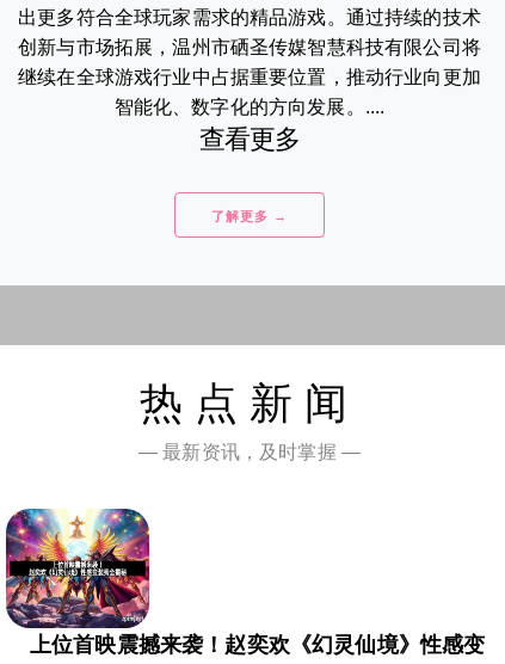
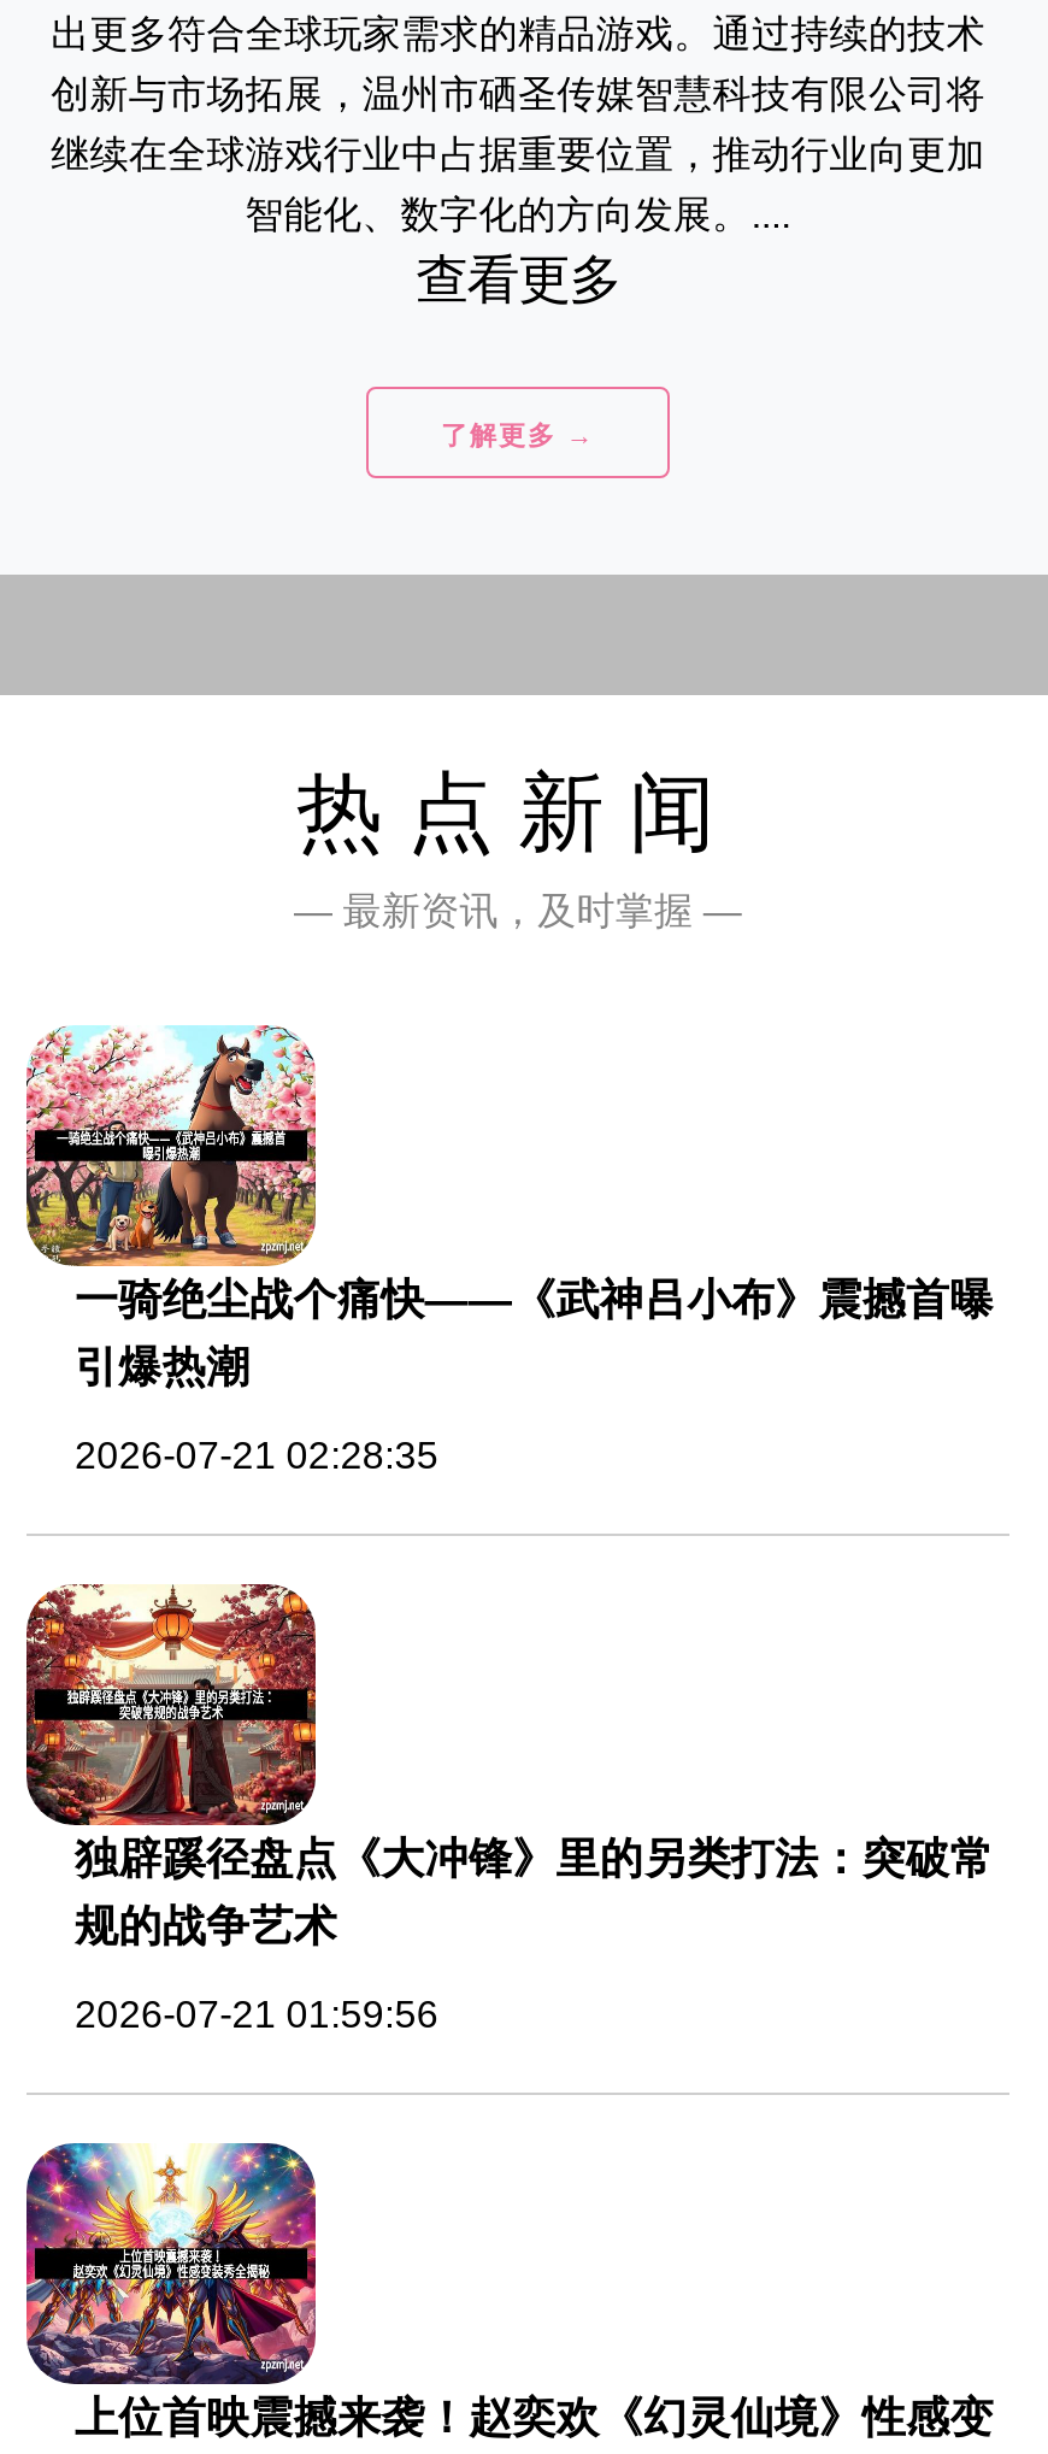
+ [image]
+ 一骑绝尘战个痛快——《武神吕小布》震撼首曝
+ 引爆热潮
+ 2026-07-21 02:28:35

+ [image]
+ 独辟蹊径盘点《大冲锋》里的另类打法：突破常
+ 规的战争艺术
+ 2026-07-21 01:59:56
